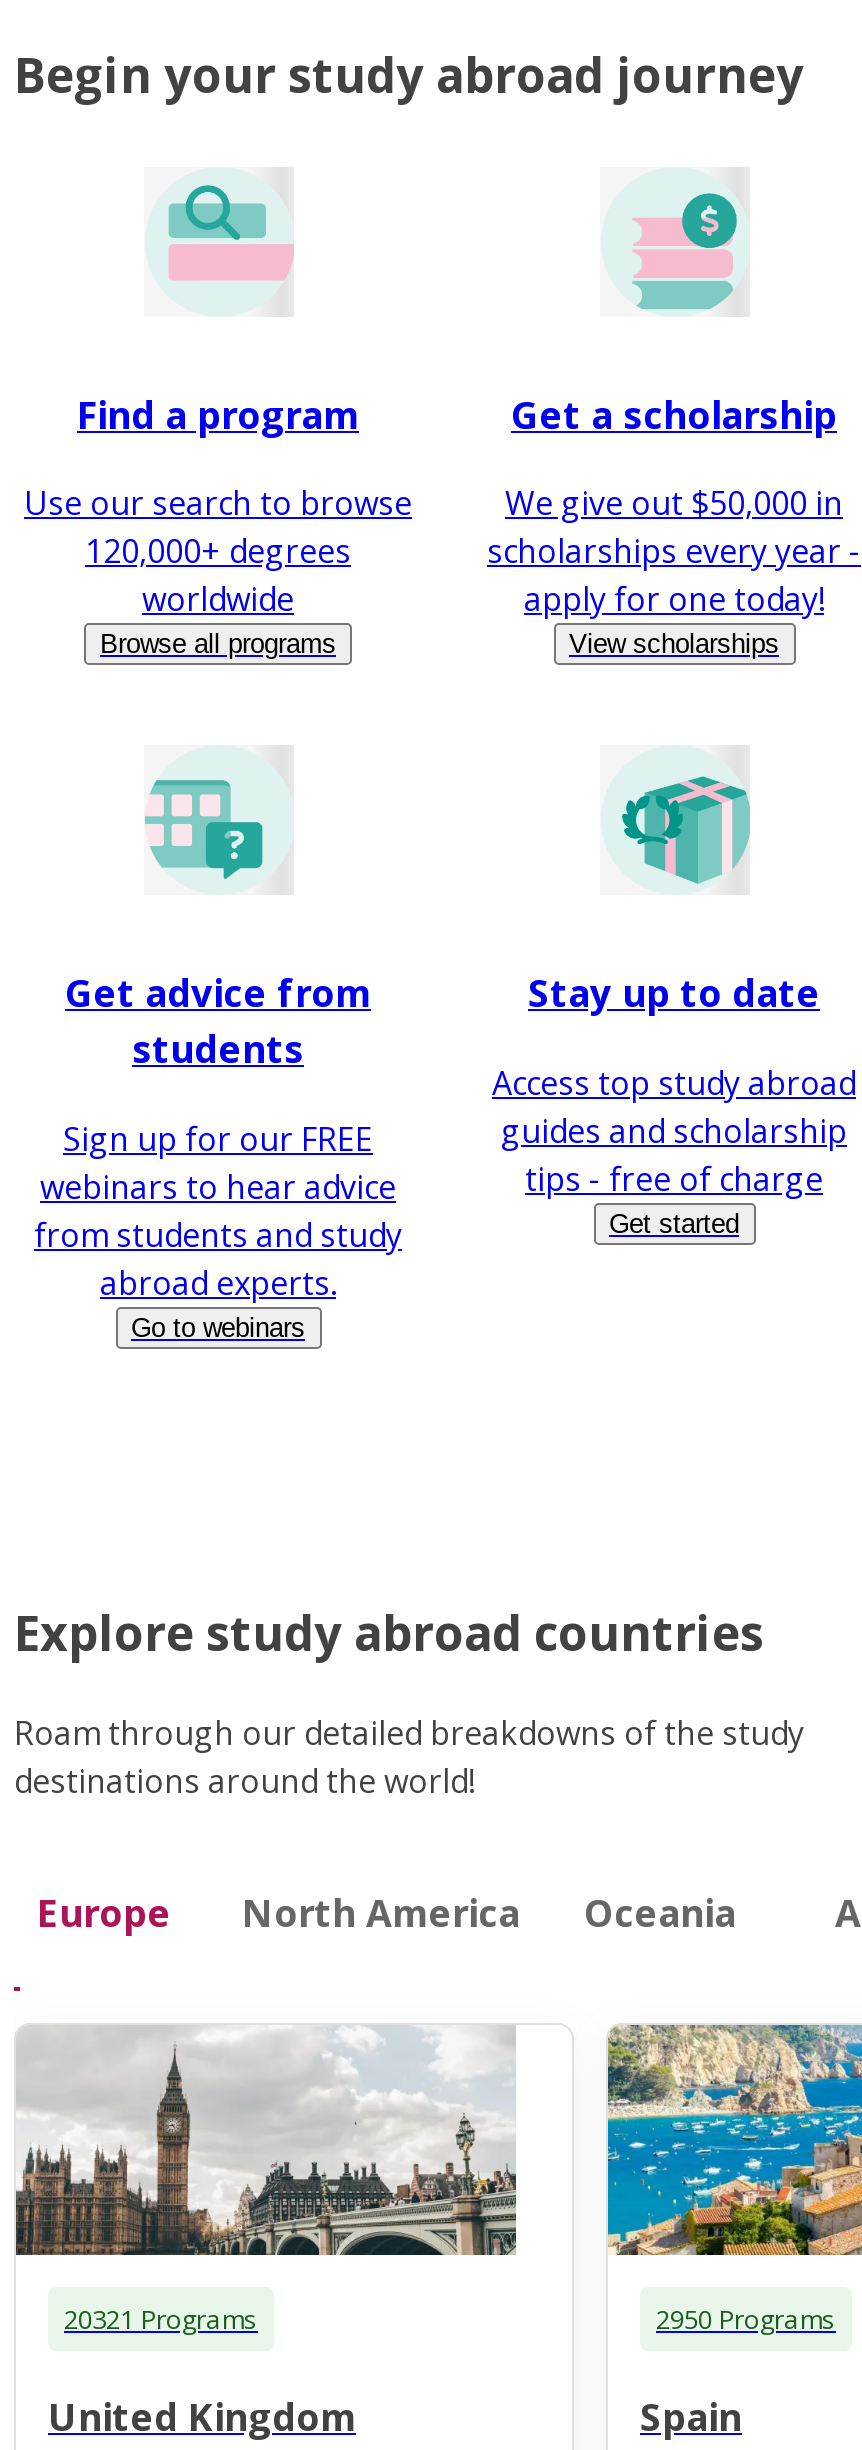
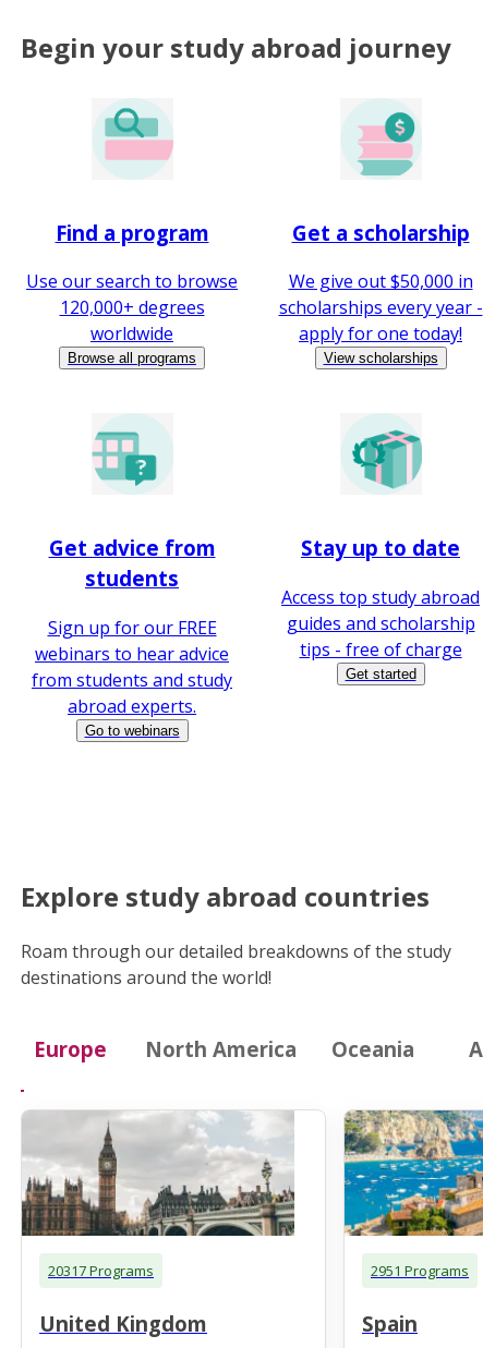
- 20321 Programs
+ 20317 Programs

- 2950 Programs
+ 2951 Programs
